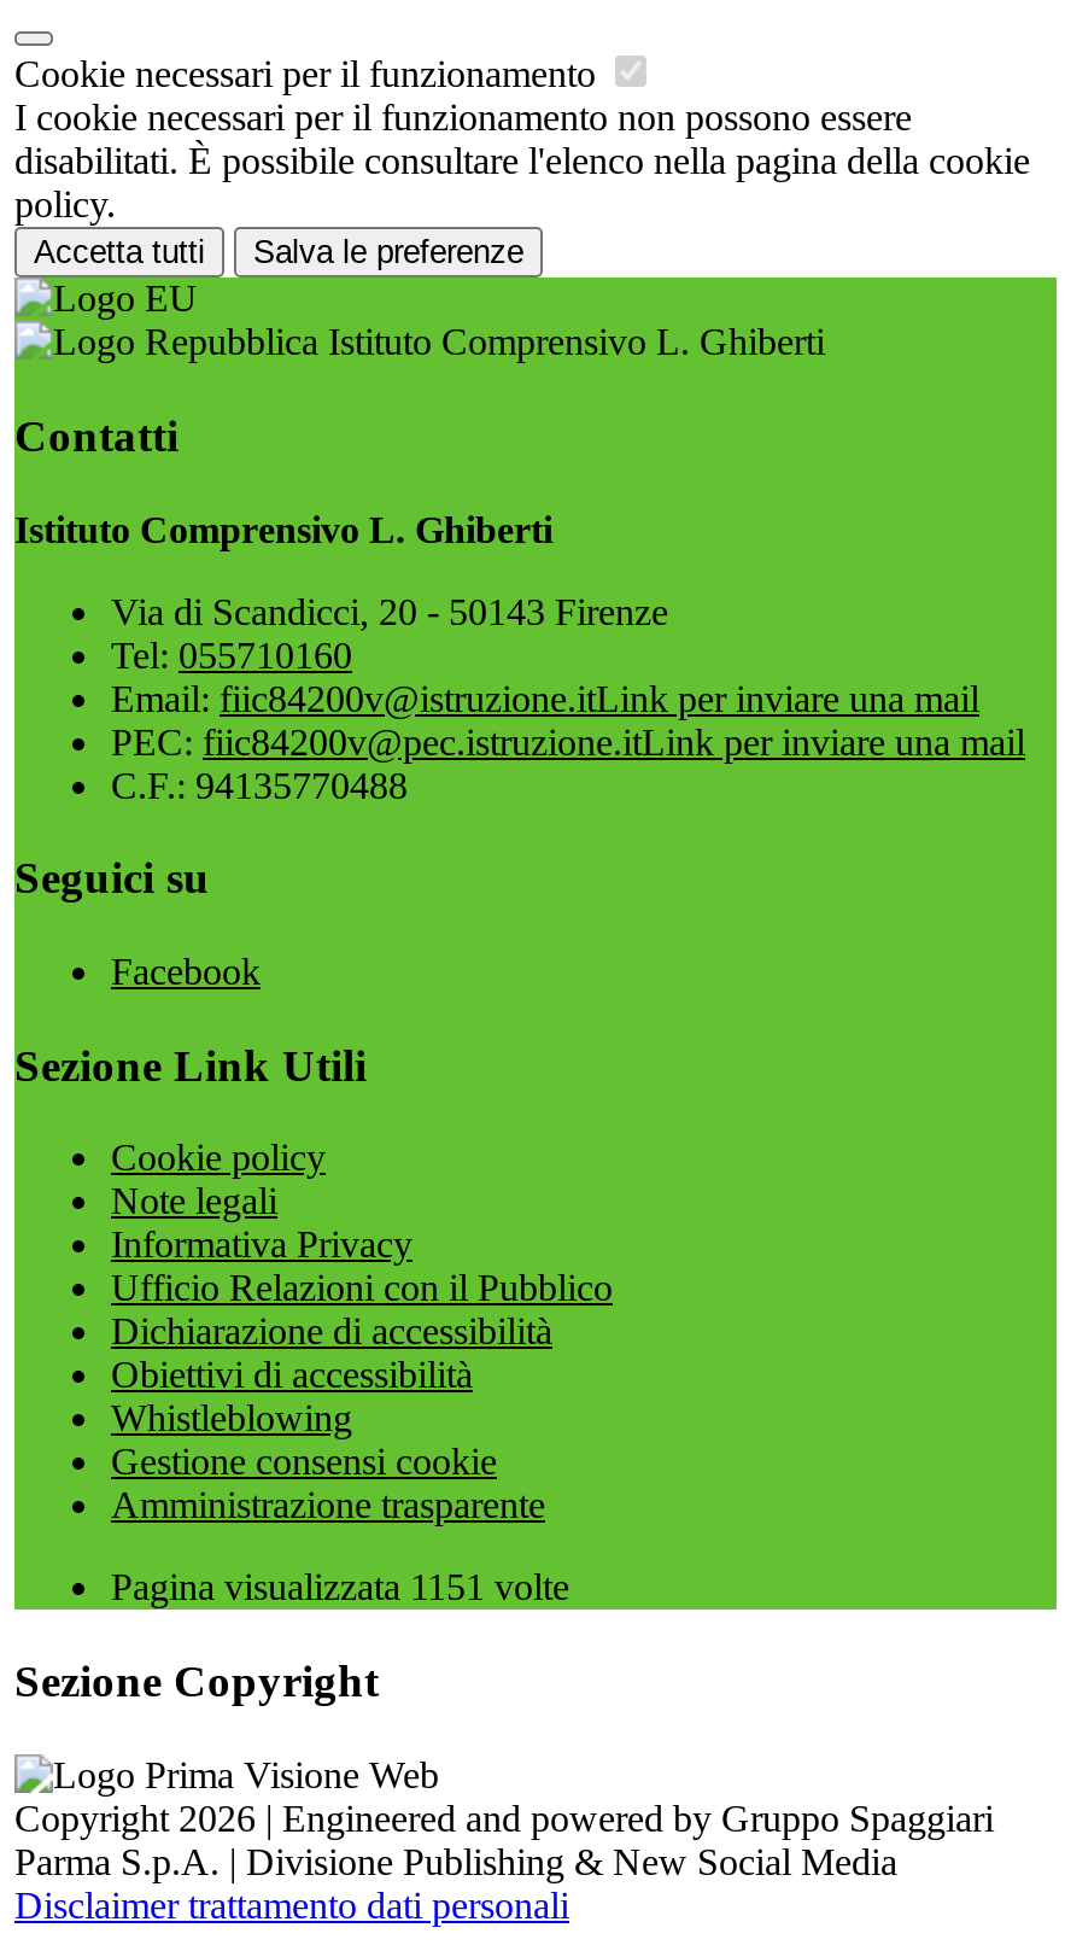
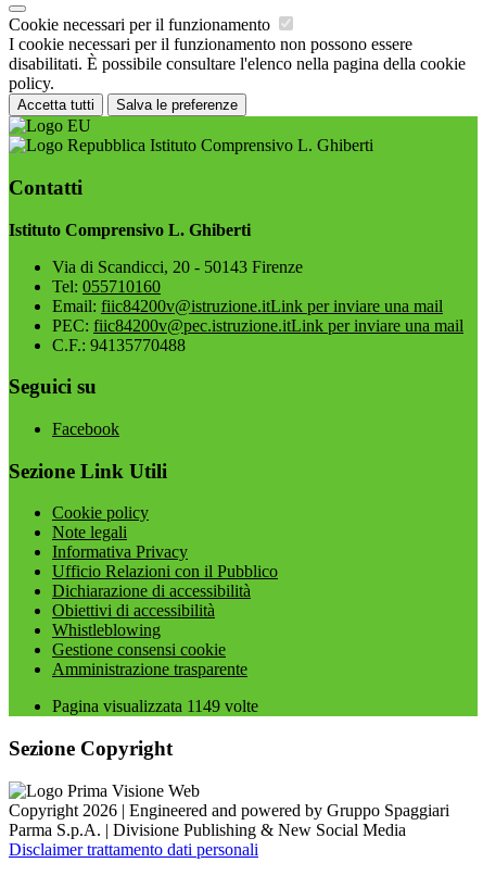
- Pagina visualizzata 1151 volte
+ Pagina visualizzata 1149 volte
